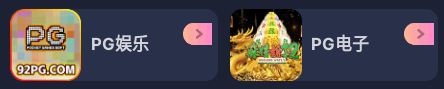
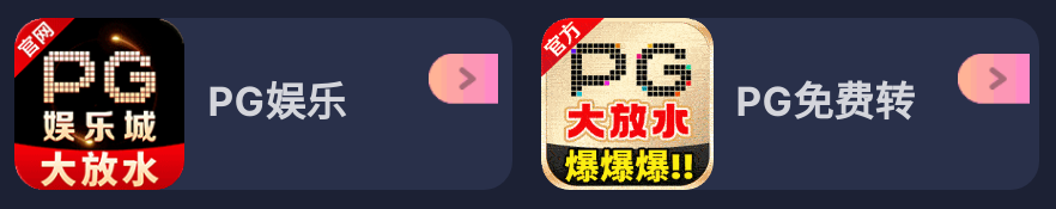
- [image]
+ [image]

- [image]
- PG电子
+ [image]
+ PG免费转
